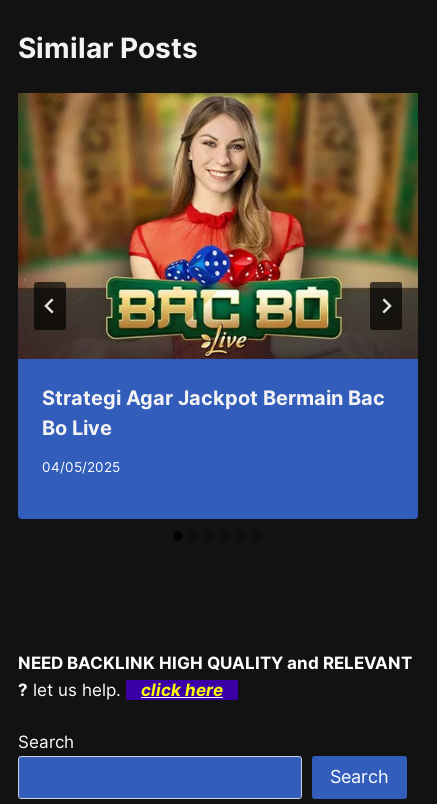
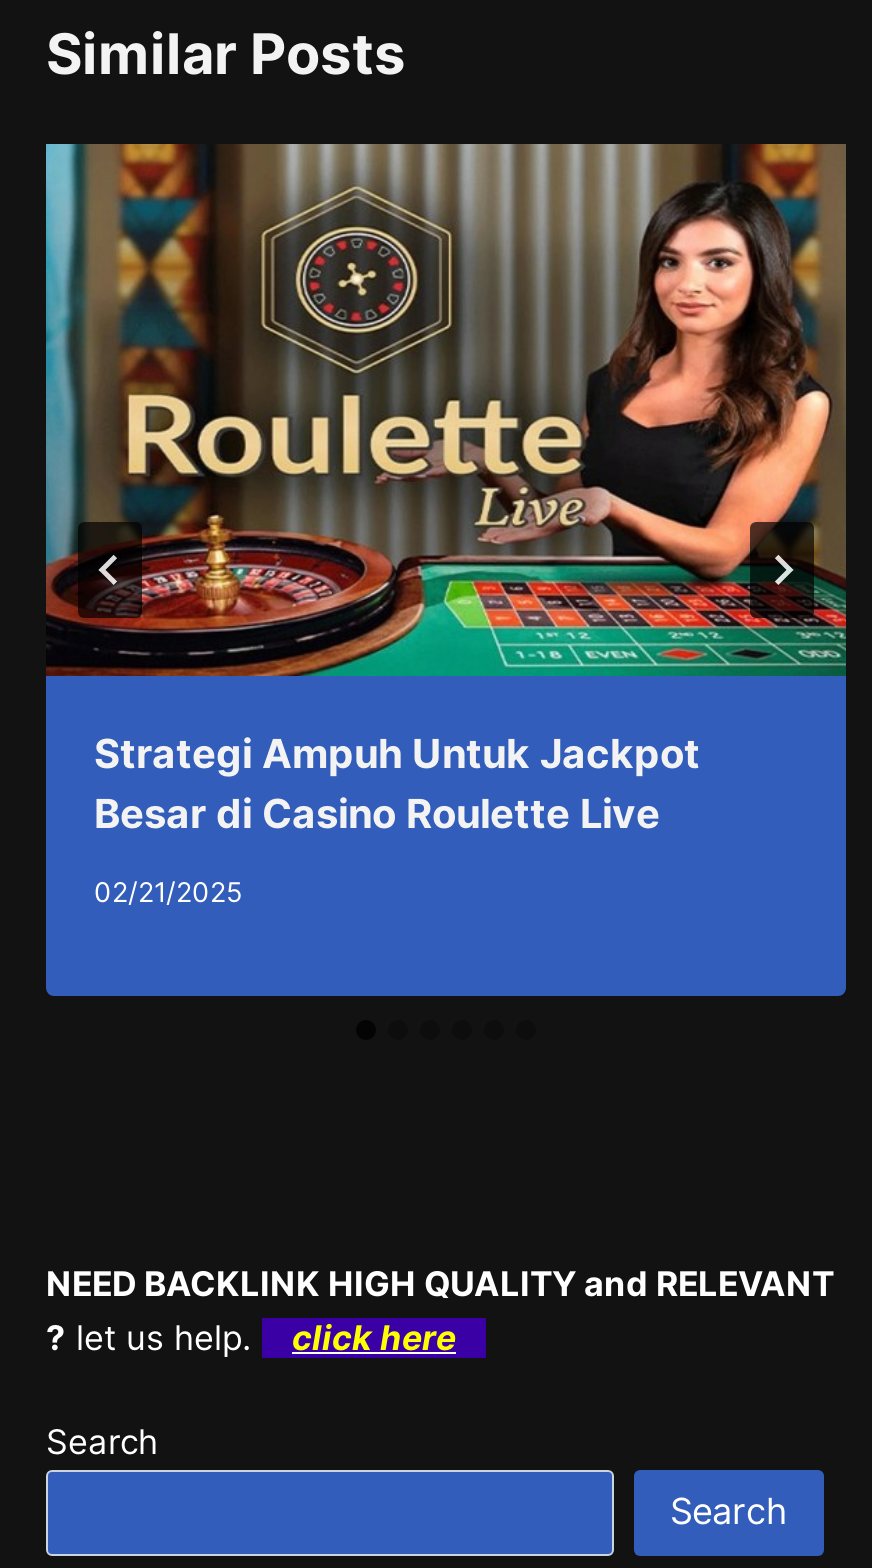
- [image]
- Strategi Agar Jackpot Bermain Bac
- Bo Live
+ [image]
+ Strategi Ampuh Untuk Jackpot
+ Besar di Casino Roulette Live

- 04/05/2025
+ 02/21/2025
